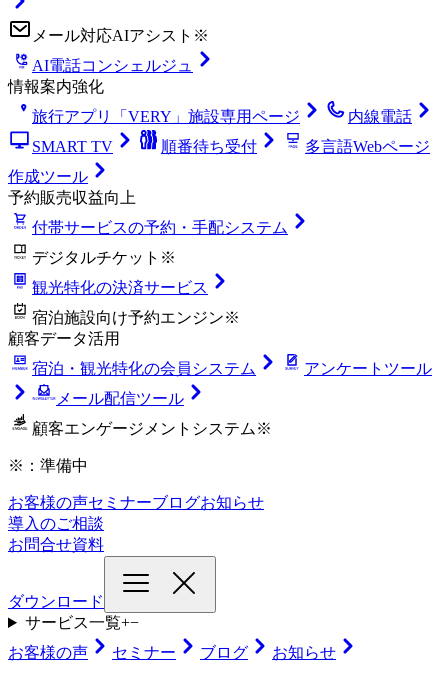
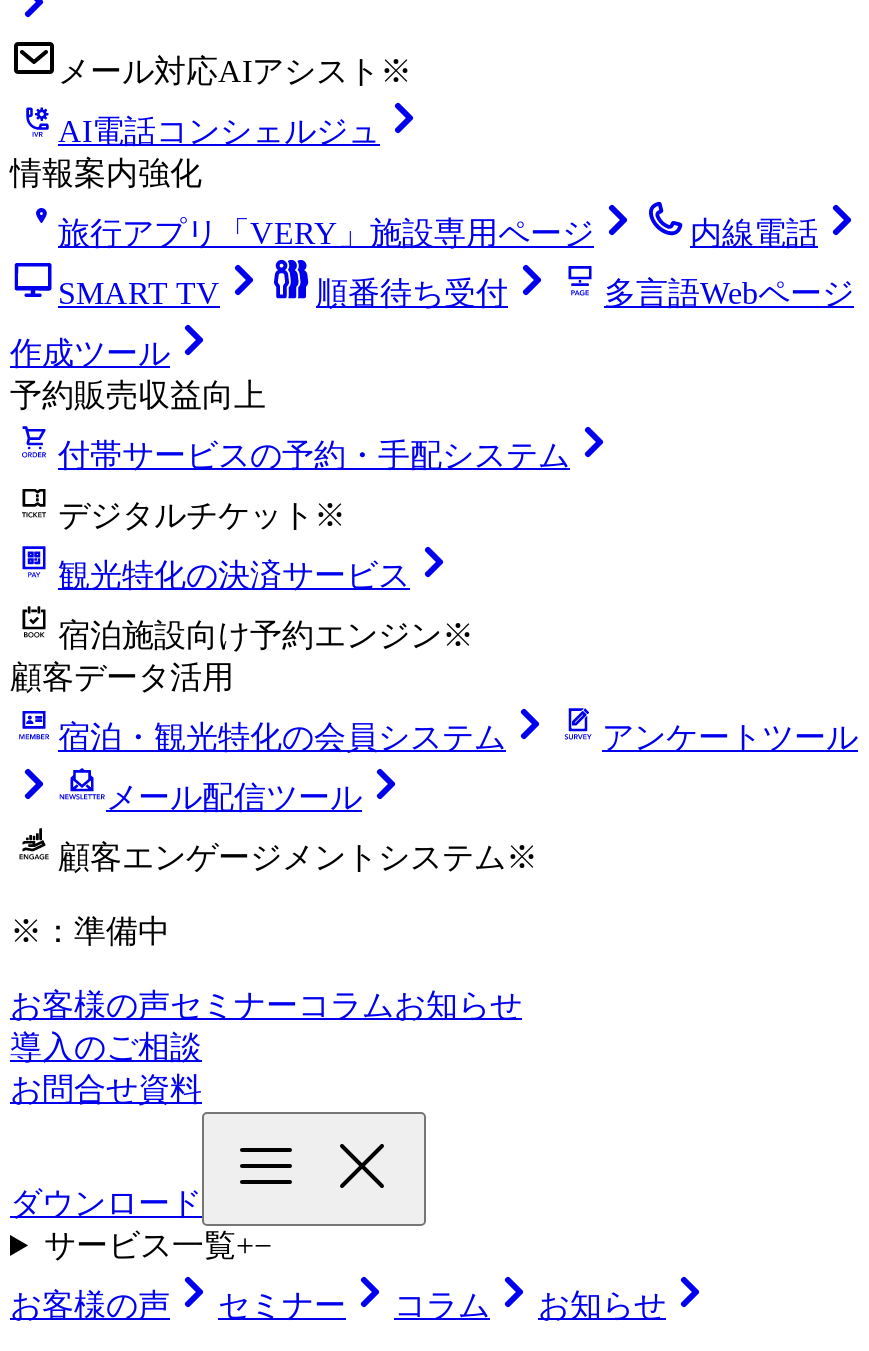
- お客様の声セミナーブログお知らせ
+ お客様の声セミナーコラムお知らせ

- ブログ
+ コラム
